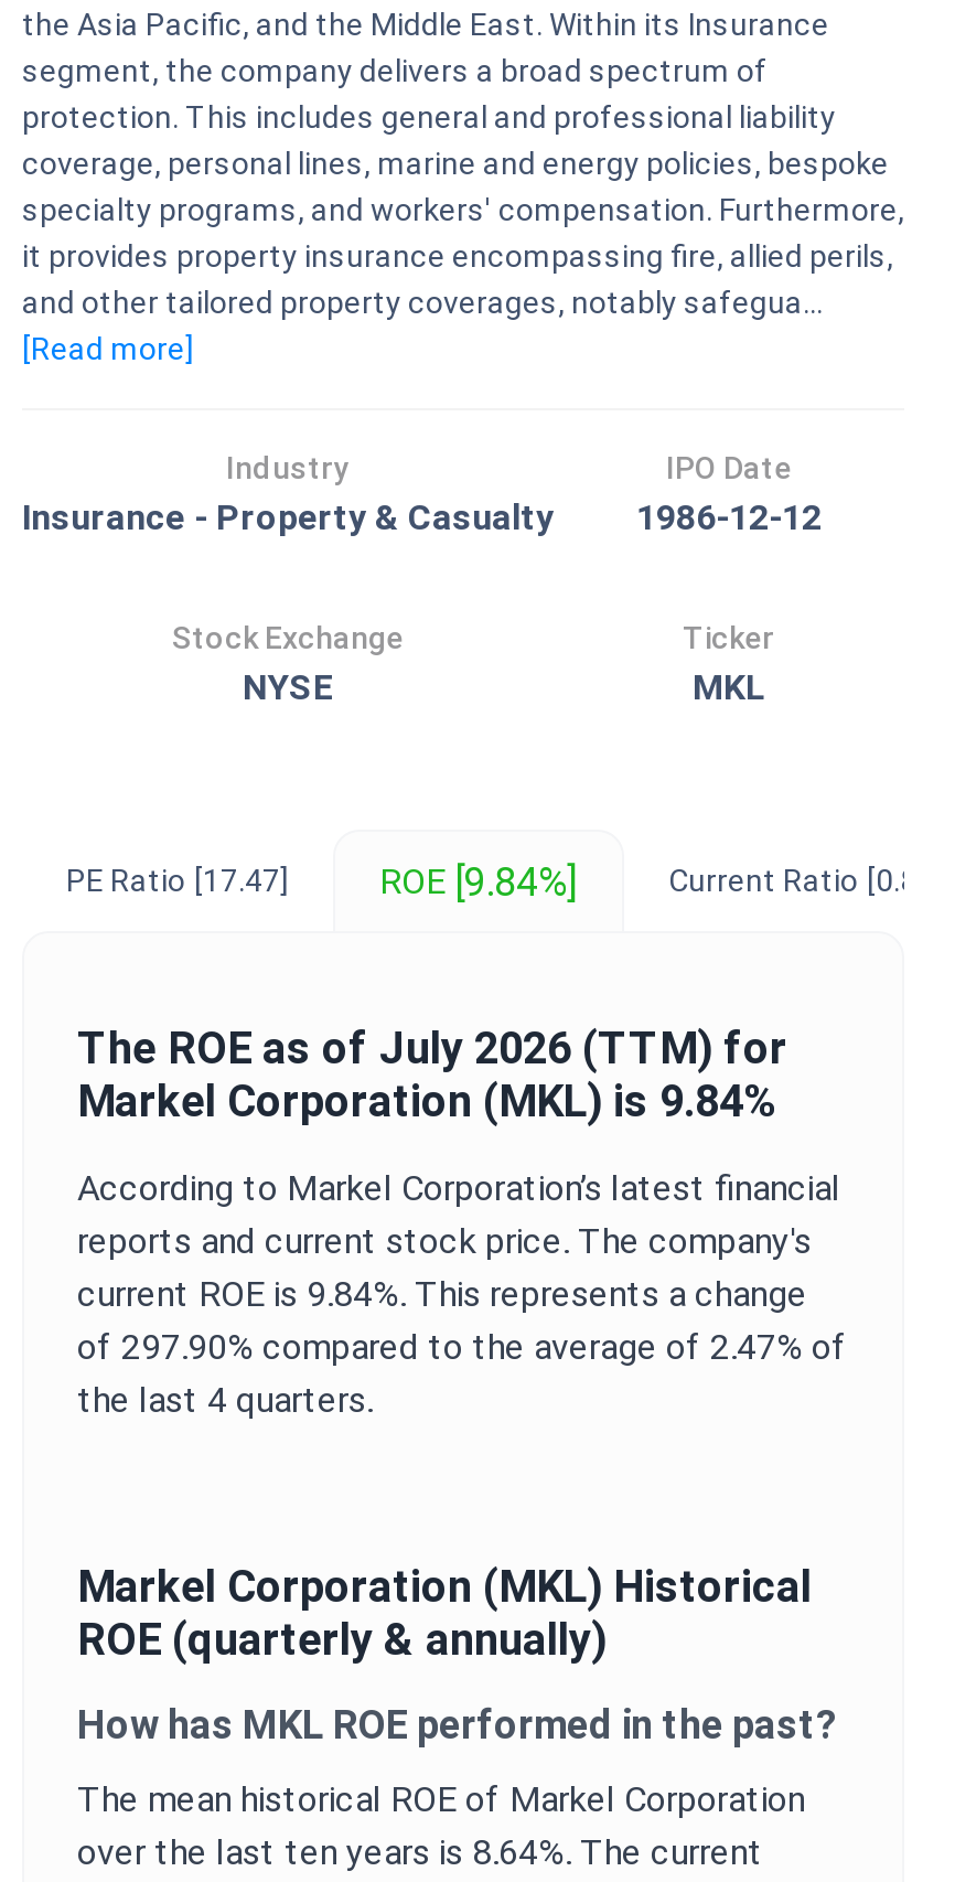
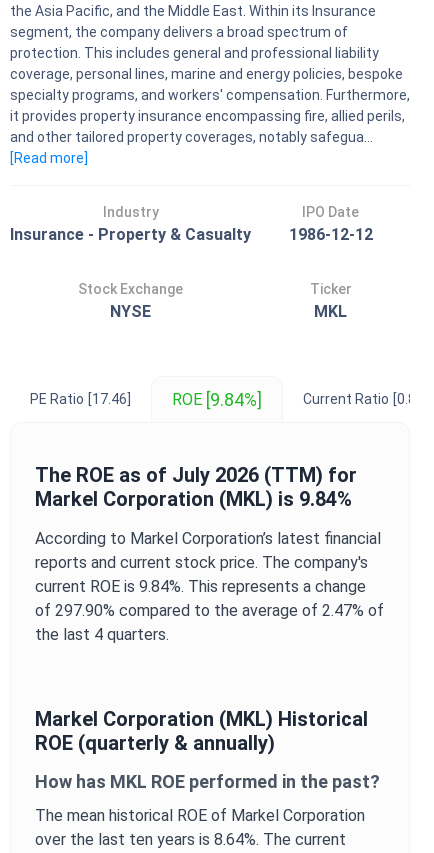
- PE Ratio [17.47]
+ PE Ratio [17.46]
